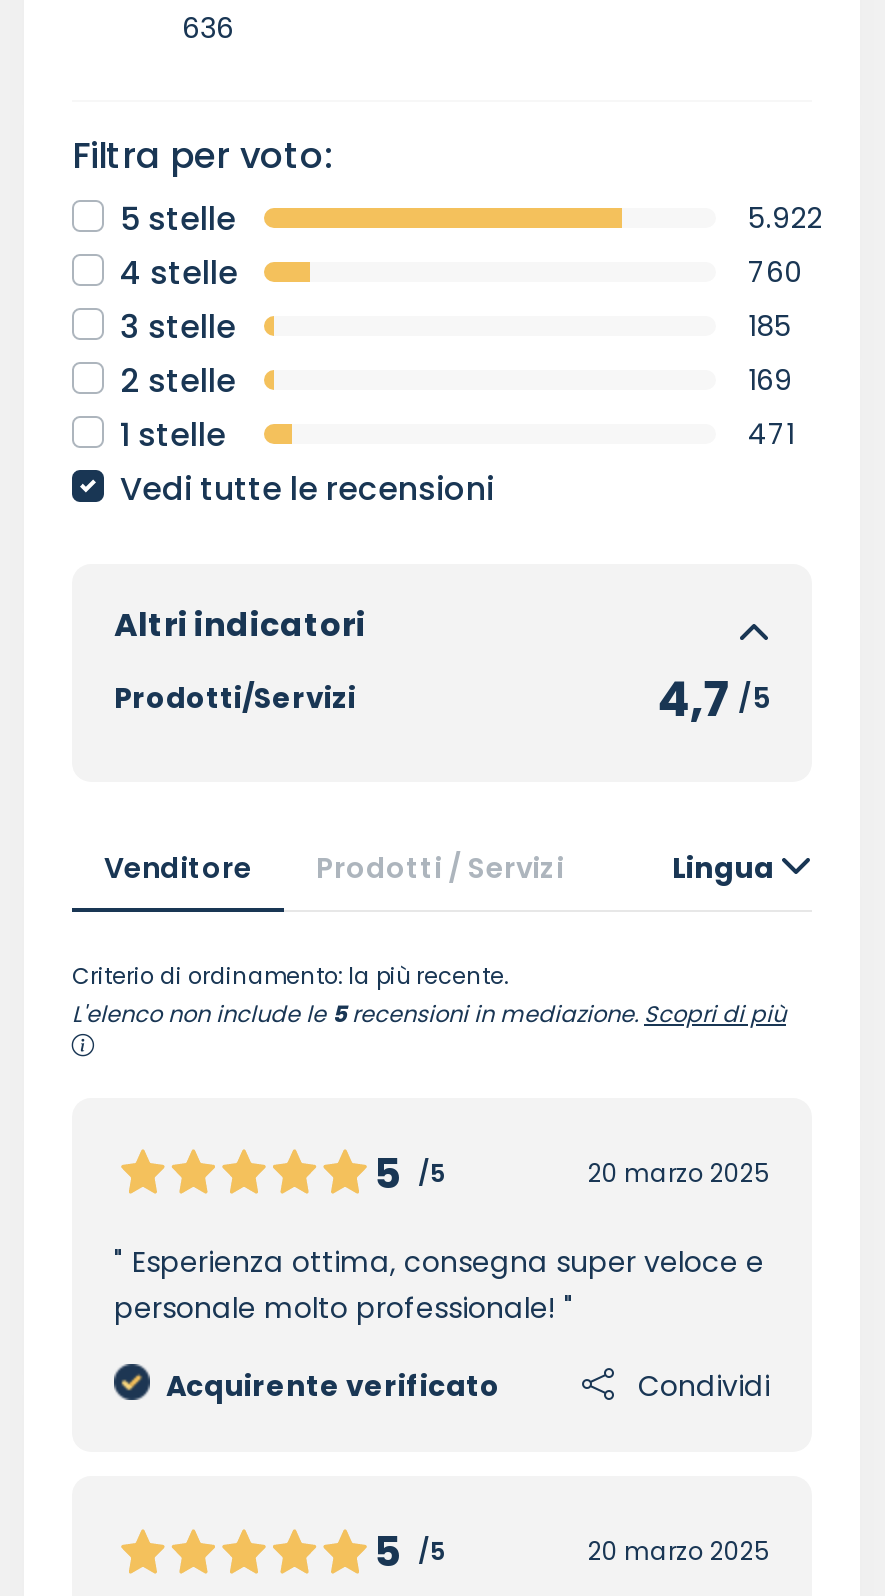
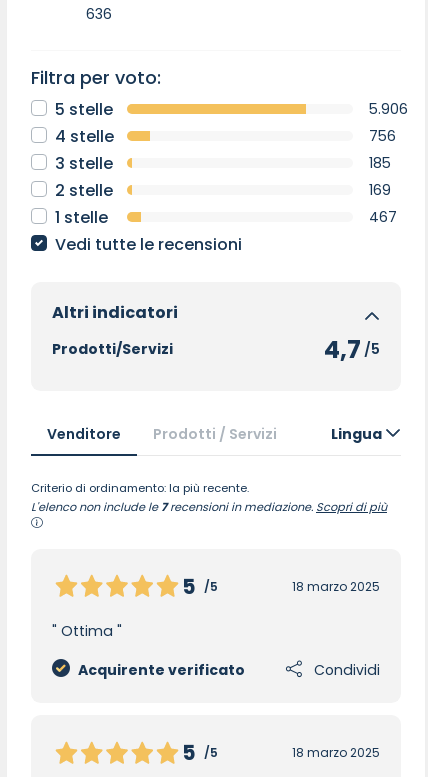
- 5.922
+ 5.906

- 760
+ 756

- 471
+ 467

- L'elenco non include le 5recensioni in mediazione. Scopri di più
+ L'elenco non include le 7recensioni in mediazione. Scopri di più

- 20 marzo 2025
+ 18 marzo 2025

- Esperienza ottima, consegna super veloce e
- personale molto professionale!
+ Ottima

- 20 marzo 2025
+ 18 marzo 2025
